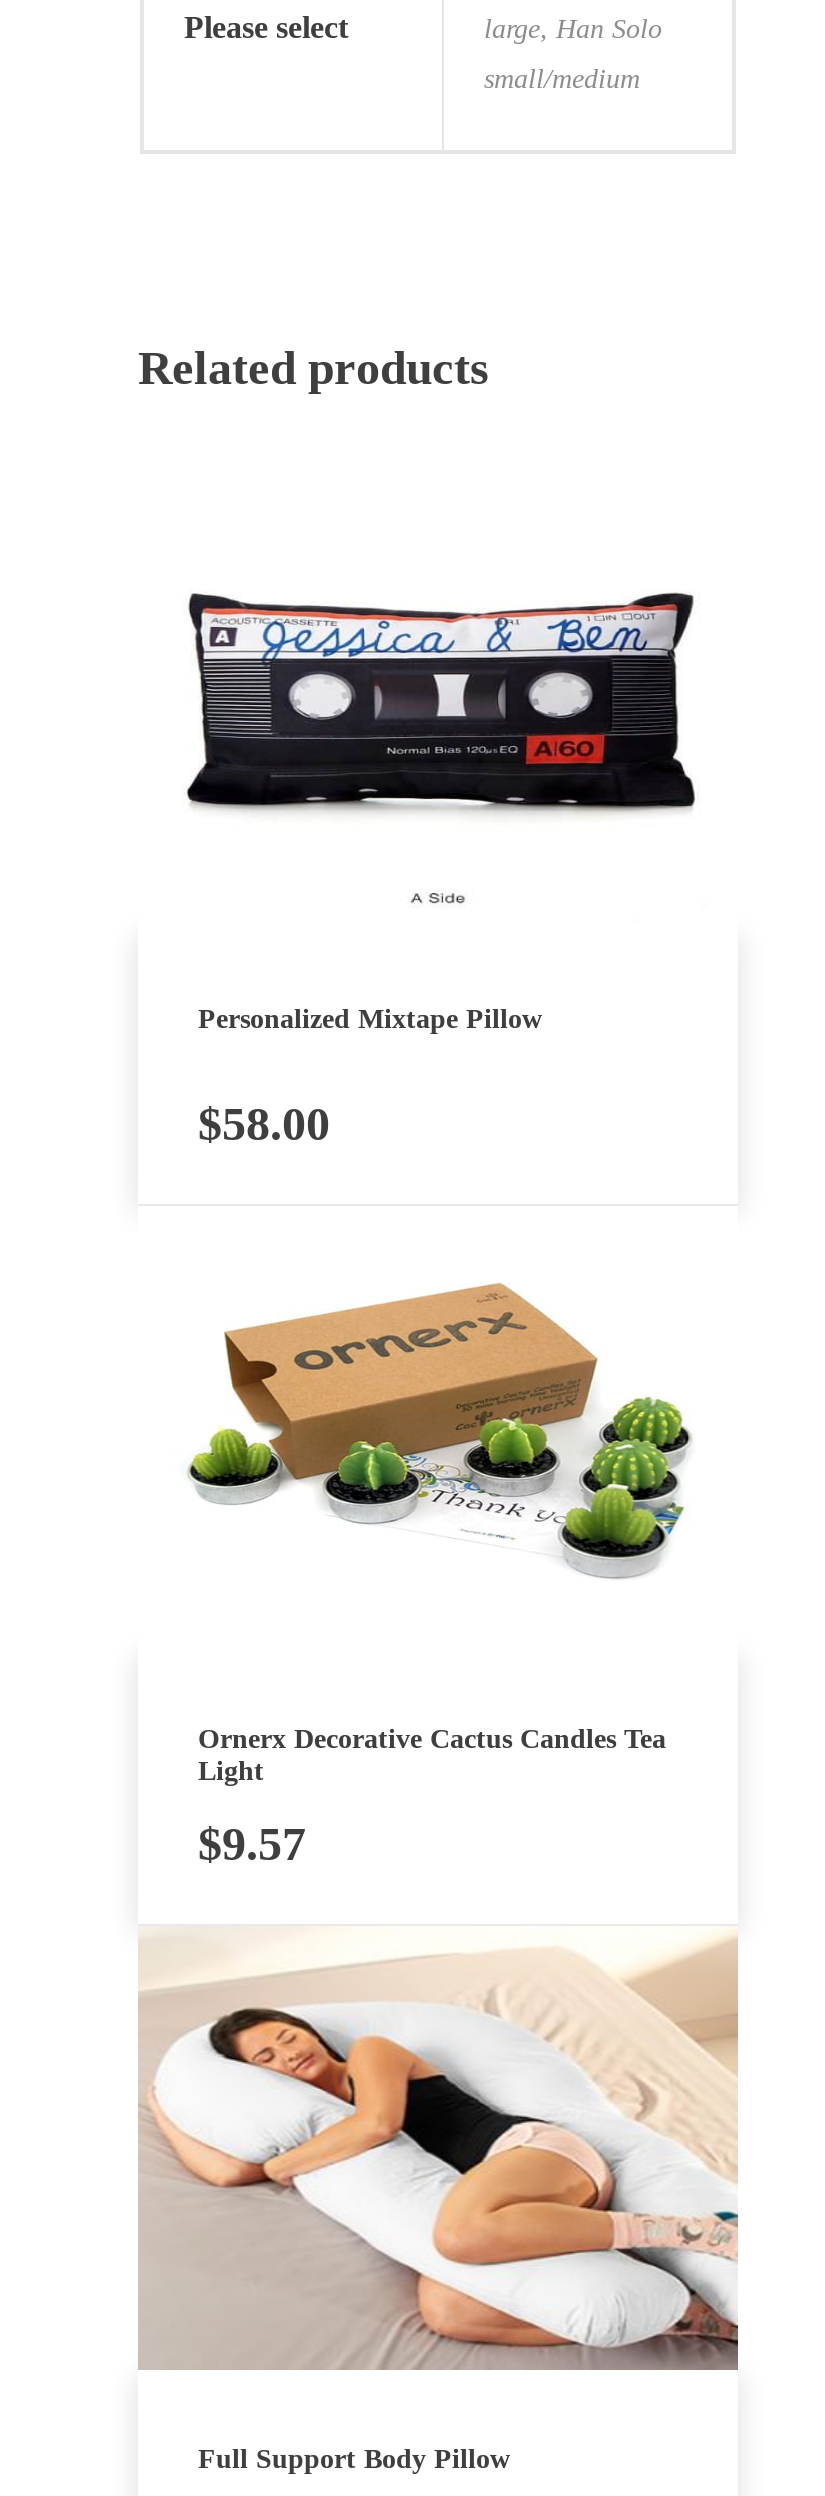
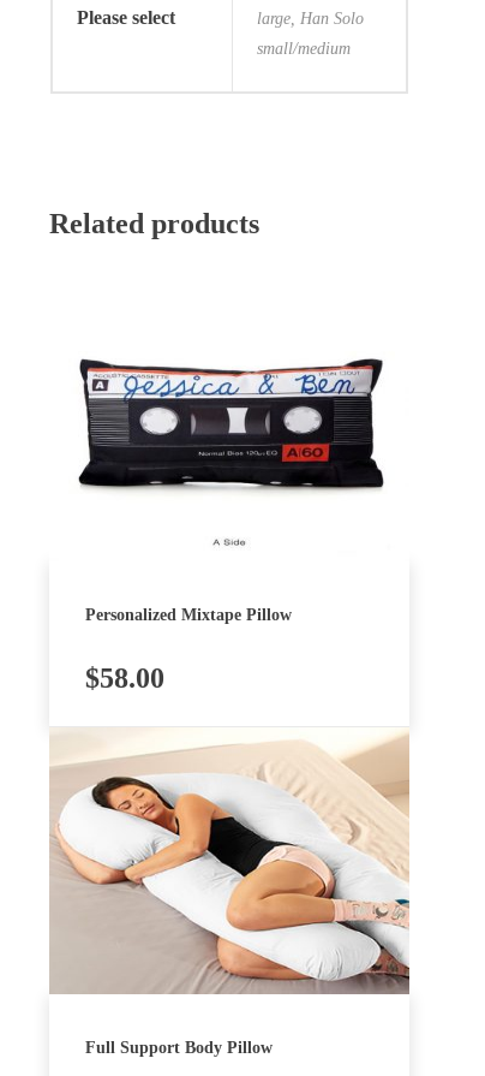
- [image]

- Ornerx Decorative Cactus Candles Tea
- Light
- $9.57
